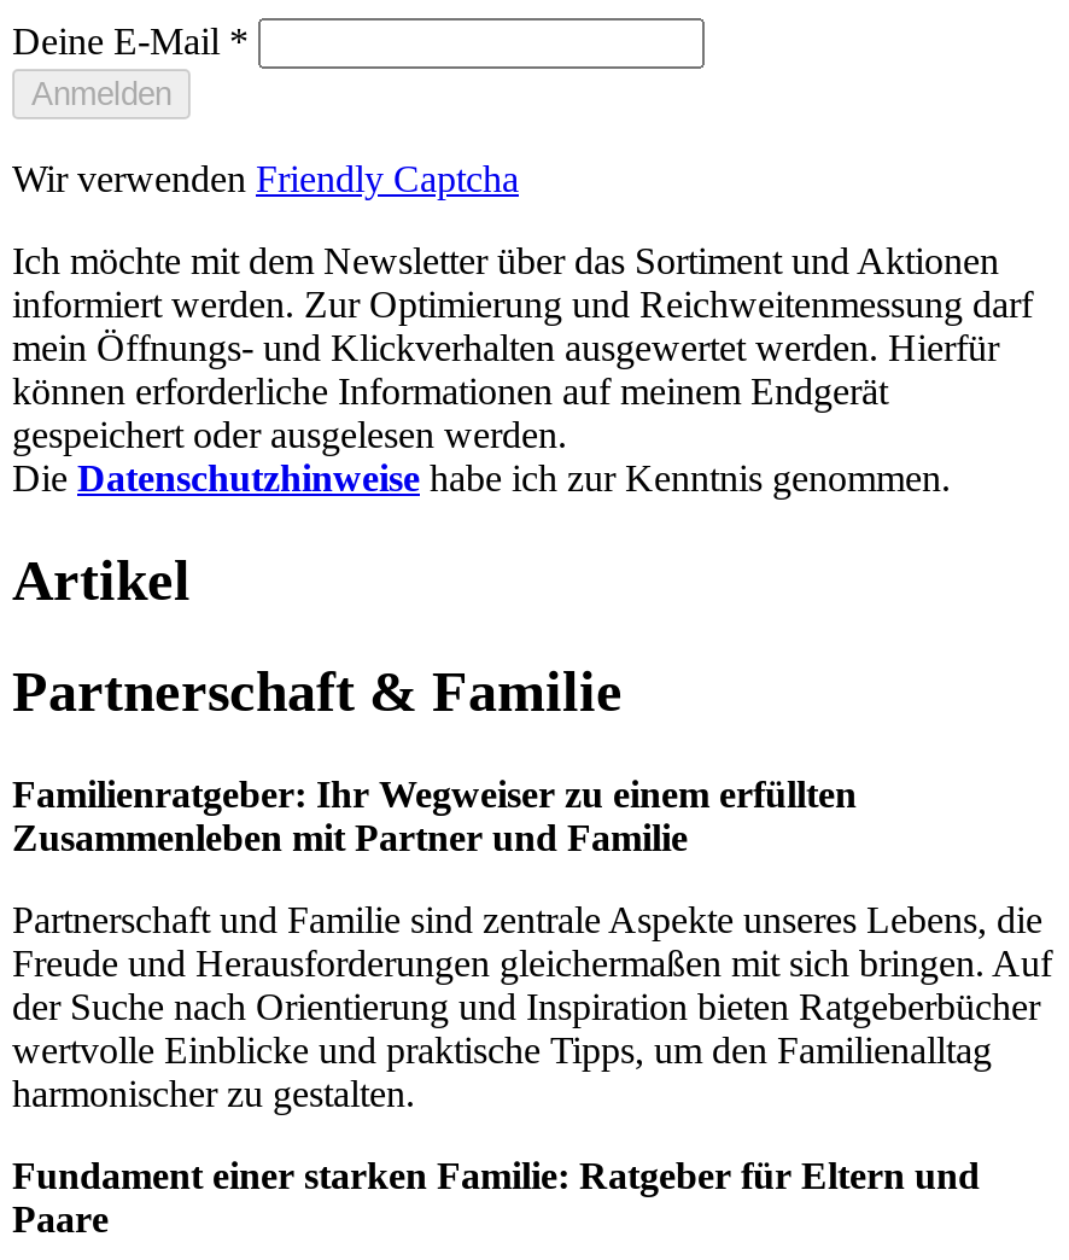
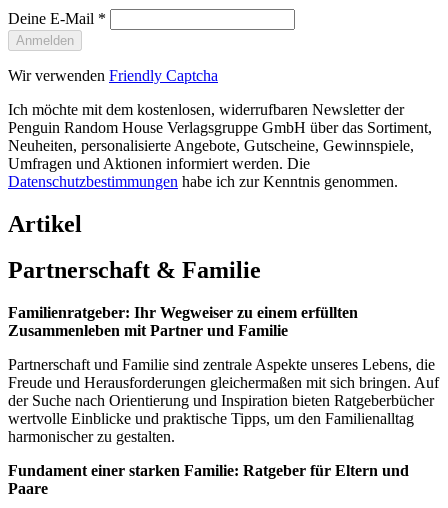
- Ich möchte mit dem Newsletter über das Sortiment und Aktionen
- informiert werden. Zur Optimierung und Reichweitenmessung darf
- mein Öffnungs- und Klickverhalten ausgewertet werden. Hierfür
- können erforderliche Informationen auf meinem Endgerät
- gespeichert oder ausgelesen werden.
- DieDatenschutzhinweise habe ich zur Kenntnis genommen.
+ Ich möchte mit dem kostenlosen, widerrufbaren Newsletter der
+ Penguin Random House Verlagsgruppe GmbH über das Sortiment,
+ Neuheiten, personalisierte Angebote, Gutscheine, Gewinnspiele,
+ Umfragen und Aktionen informiert werden. Die
+ Datenschutzbestimmungen habe ich zur Kenntnis genommen.
